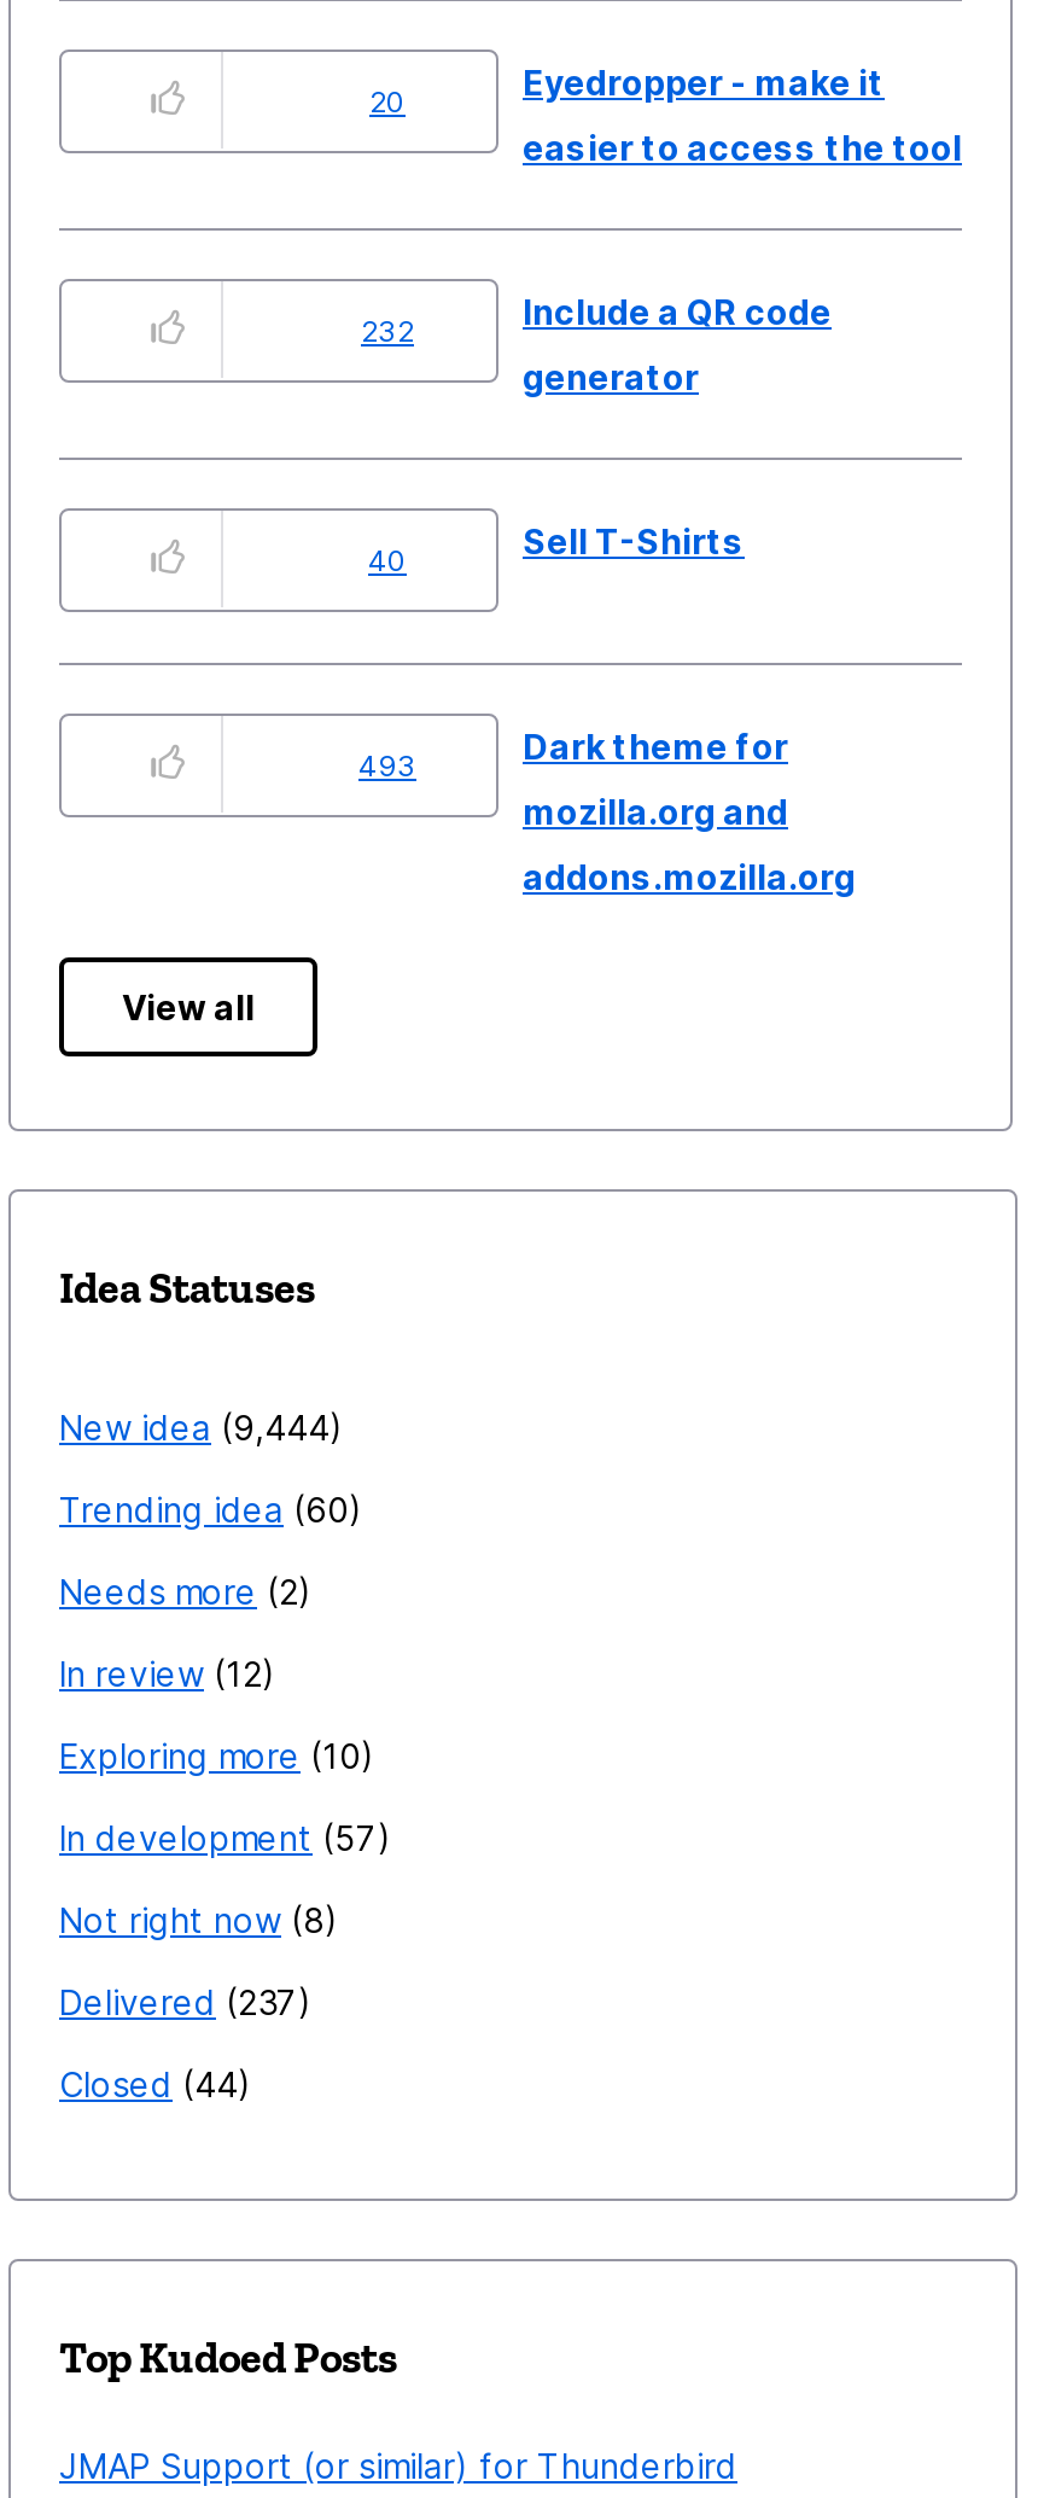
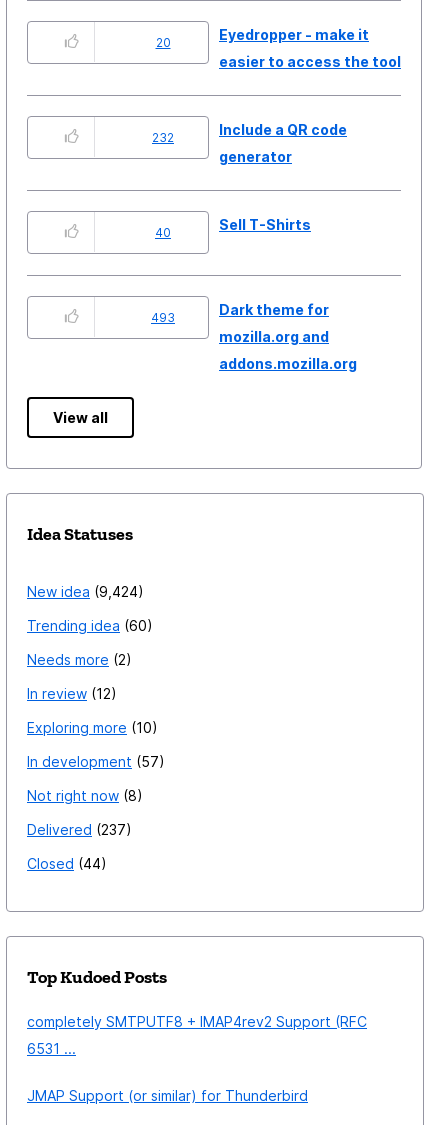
- New idea 9,444
+ New idea 9,424

+ completely SMTPUTF8 + IMAP4rev2 Support (RFC
+ 6531 ...
